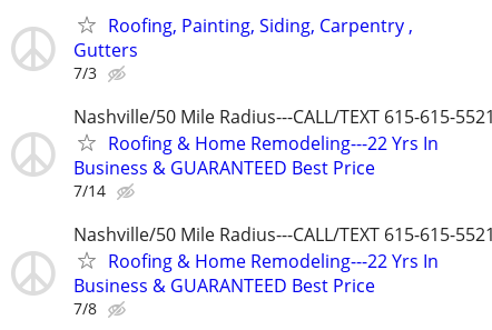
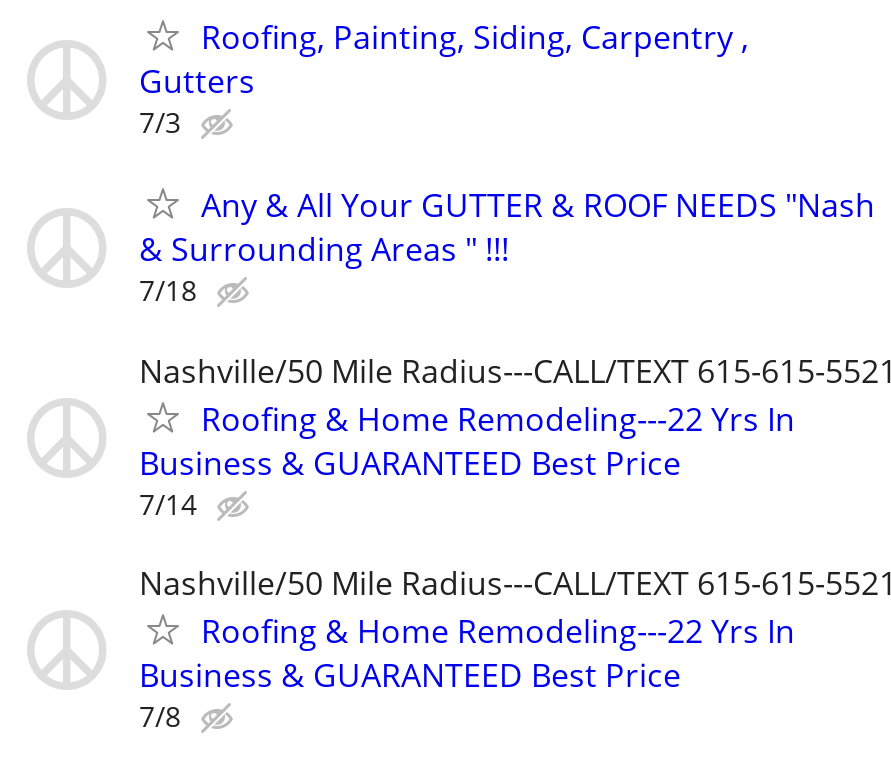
+ Any & All Your GUTTER & ROOF NEEDS "Nash
+ & Surrounding Areas " !!!
+ 7/18
